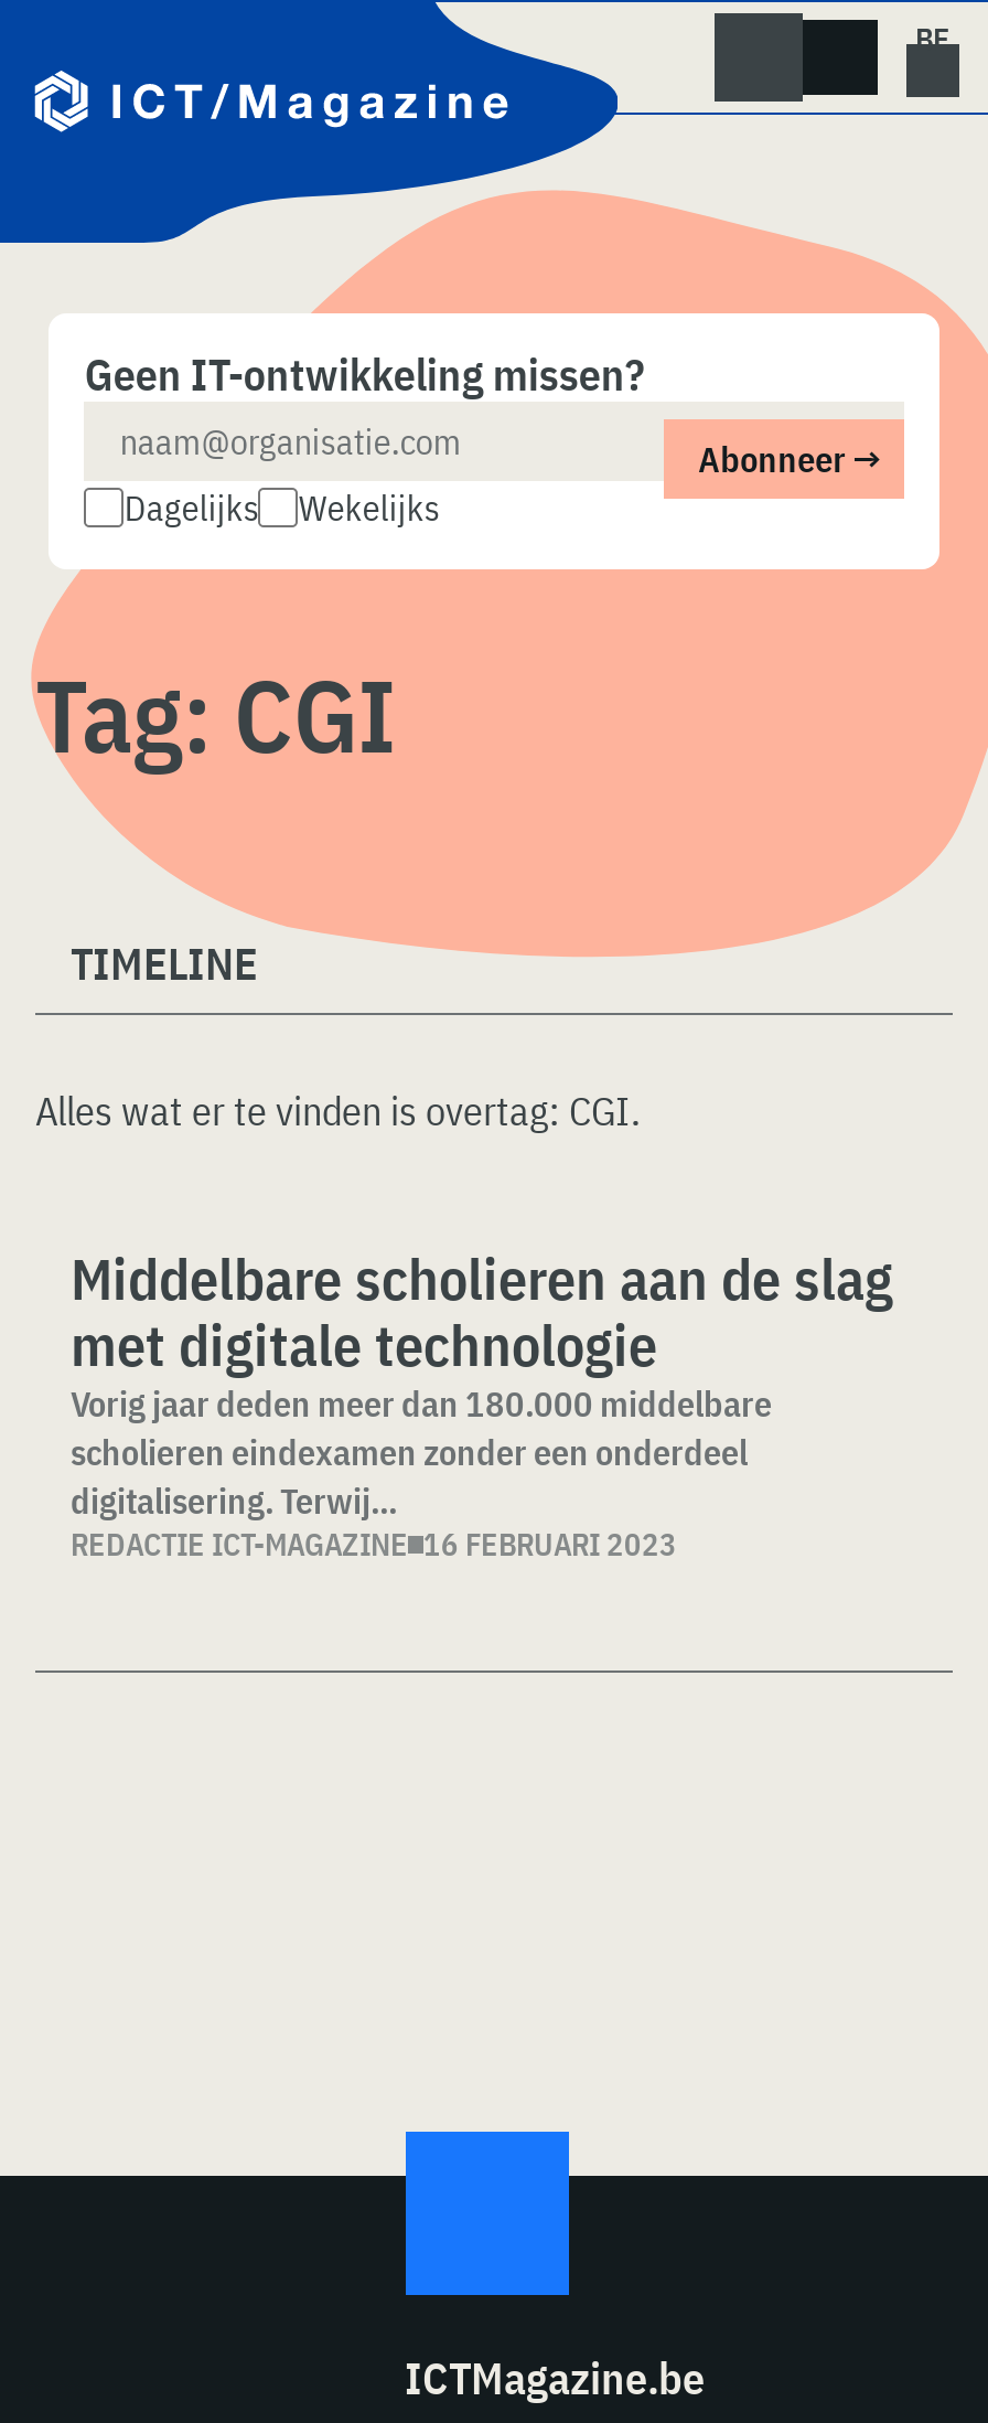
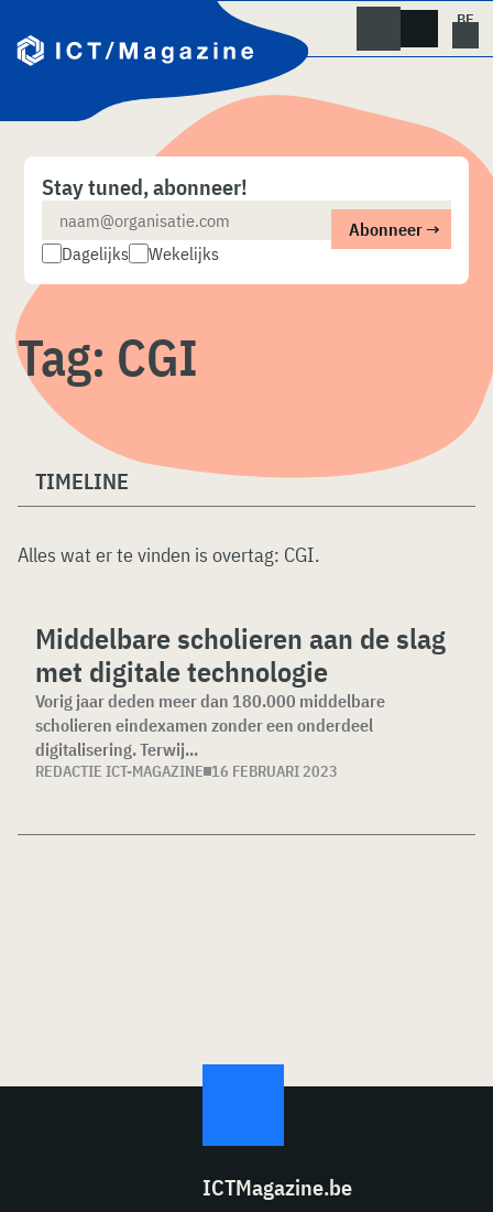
- Geen IT-ontwikkeling missen?
+ Stay tuned, abonneer!
